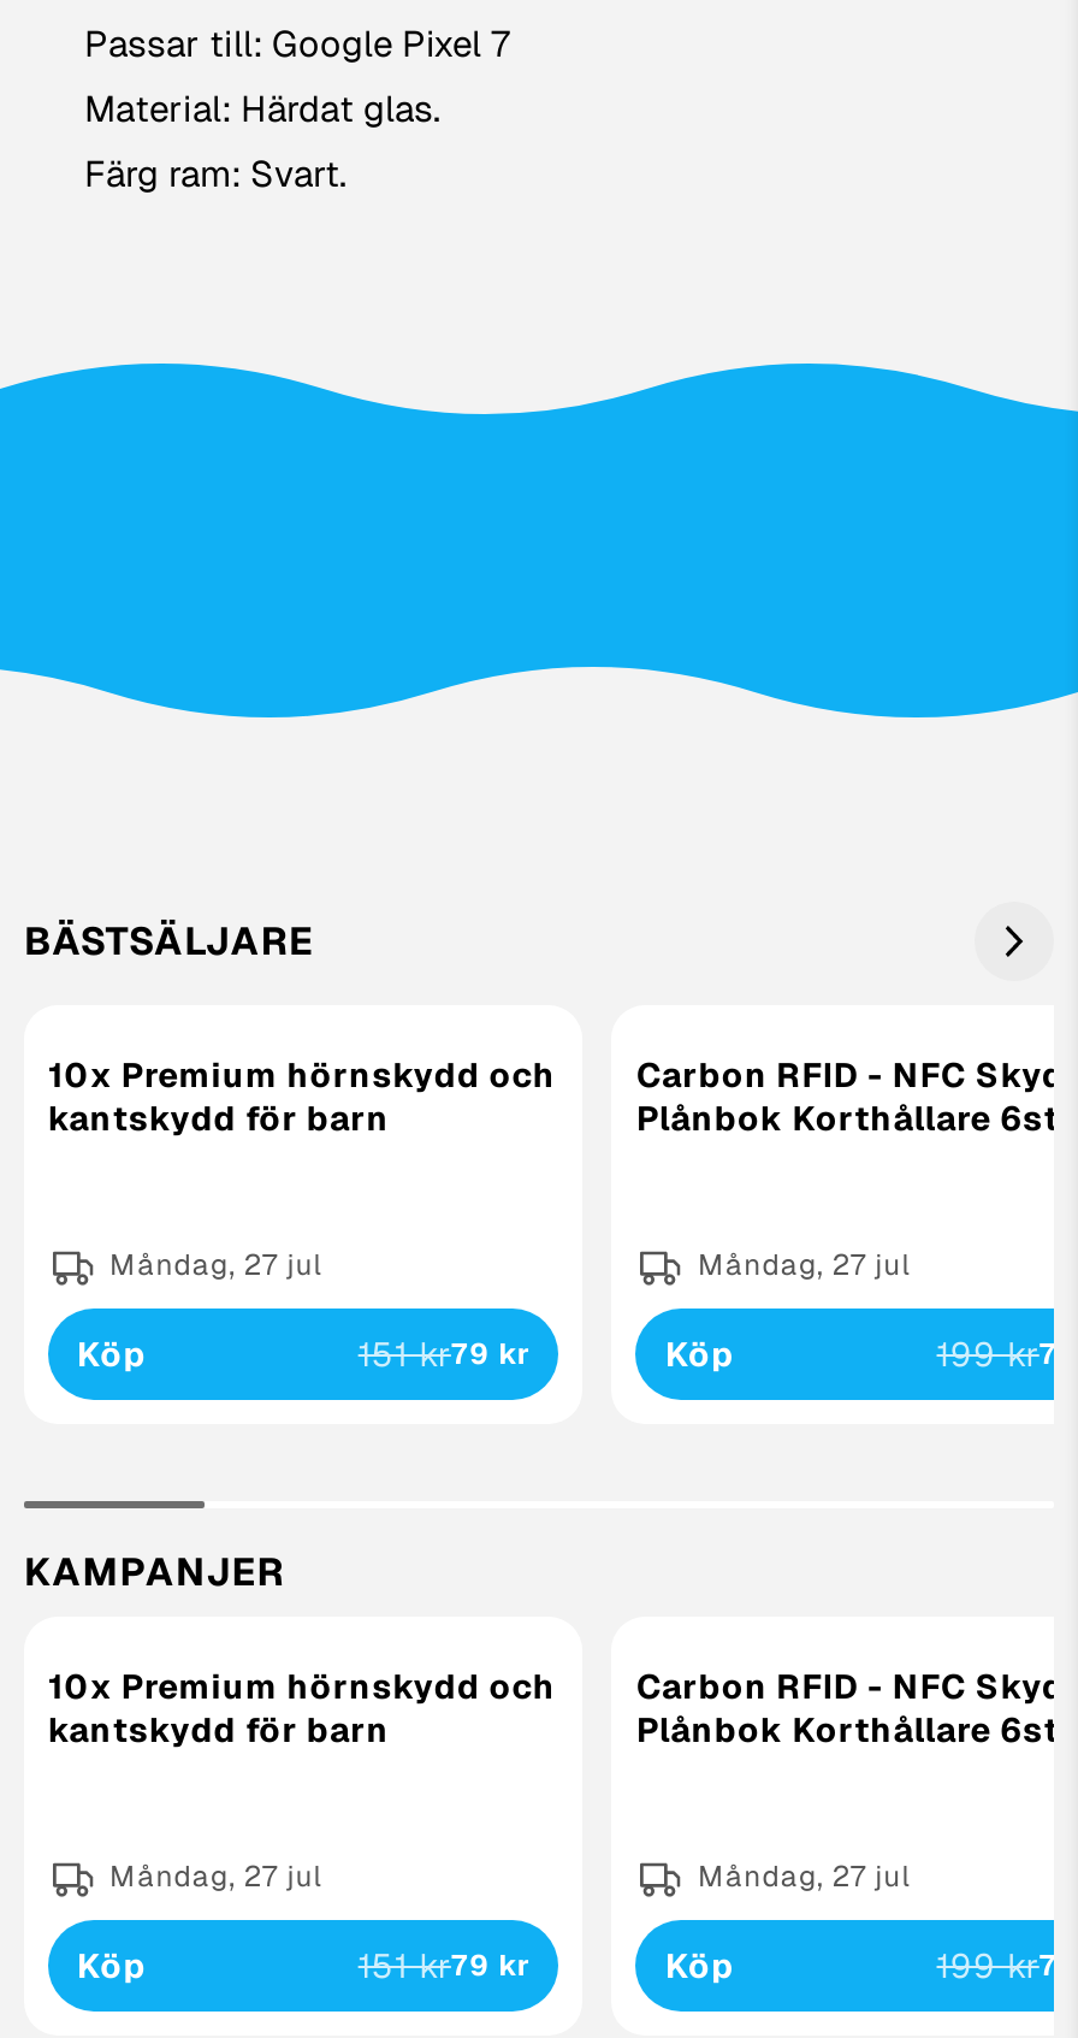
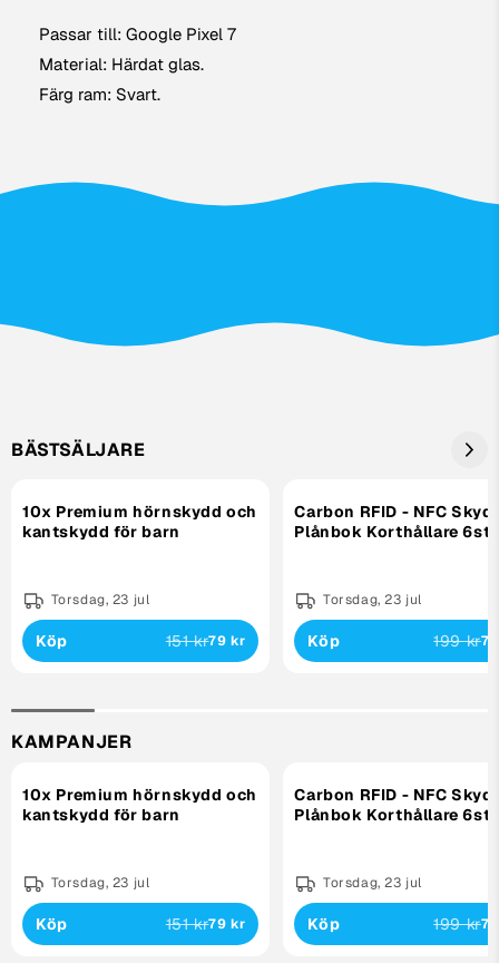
- Måndag, 27 jul
+ Torsdag, 23 jul

- Måndag, 27 jul
+ Torsdag, 23 jul

- Måndag, 27 jul
+ Torsdag, 23 jul

- Måndag, 27 jul
+ Torsdag, 23 jul
